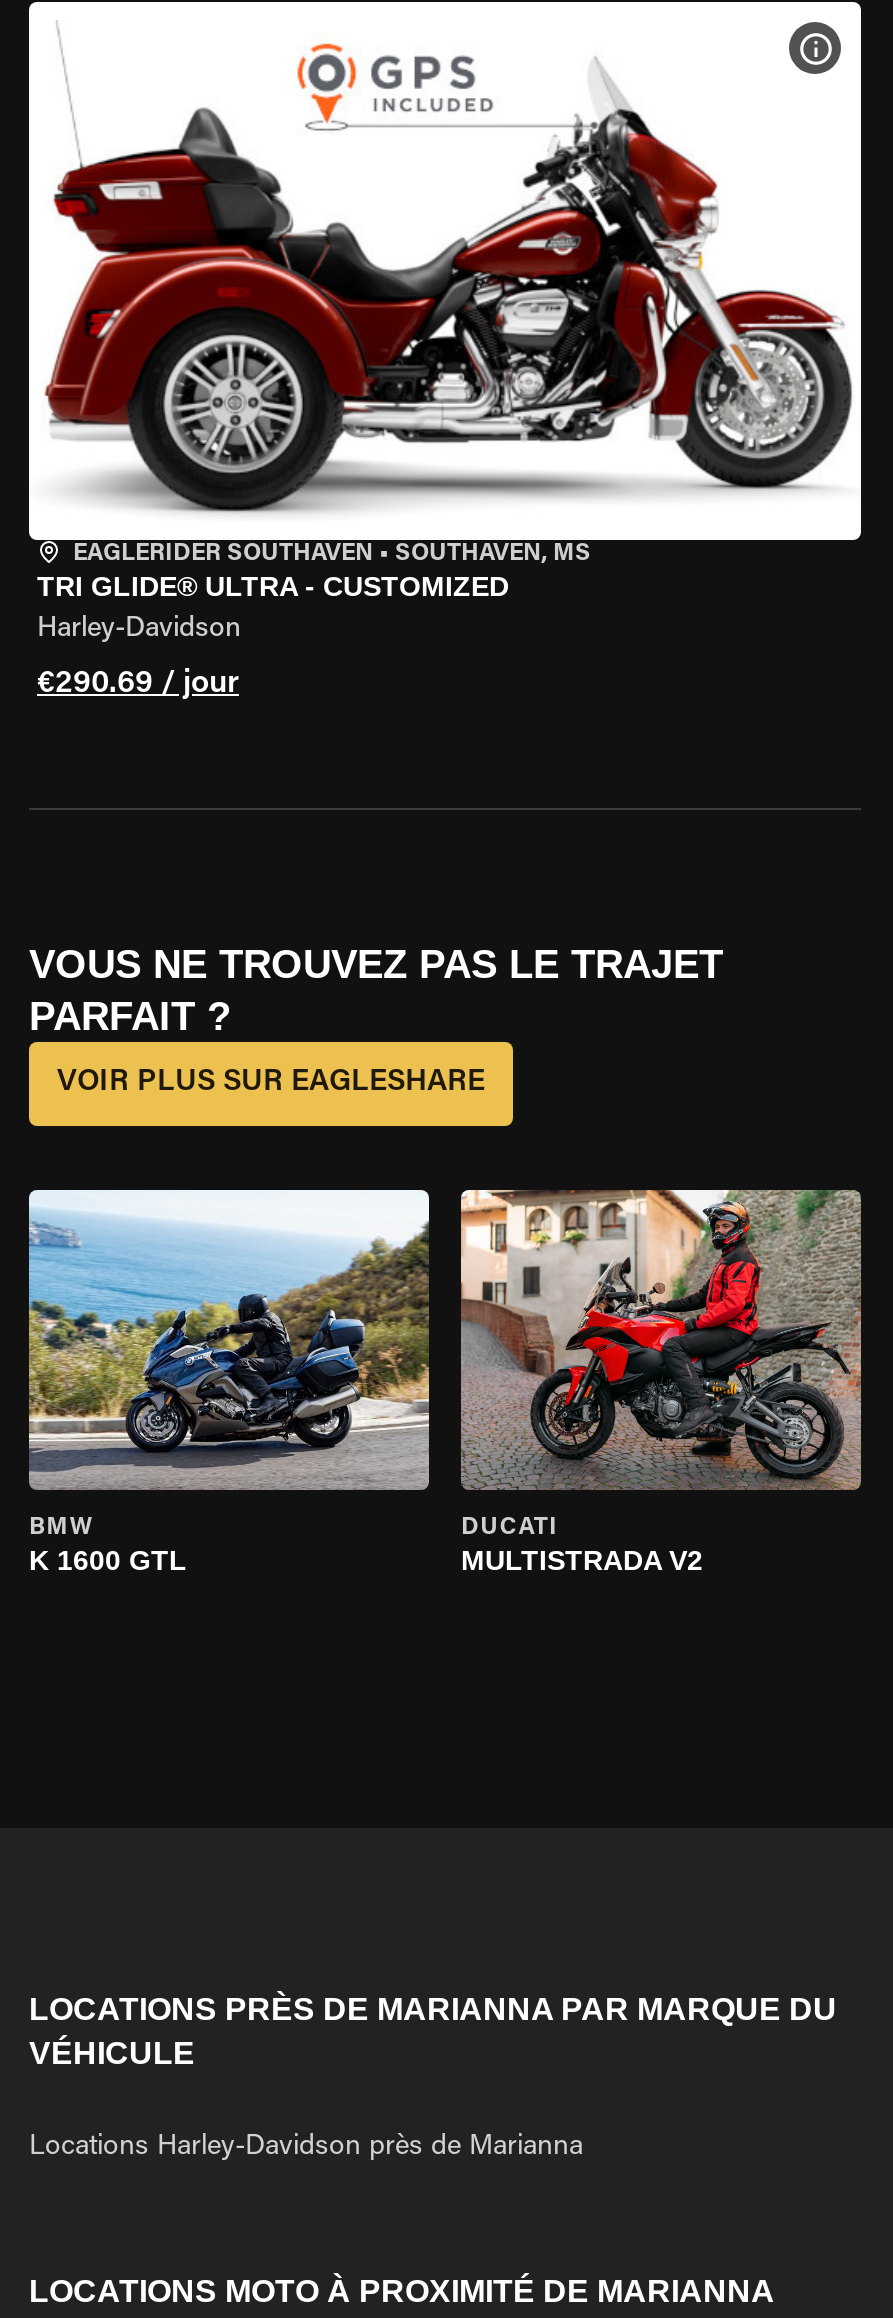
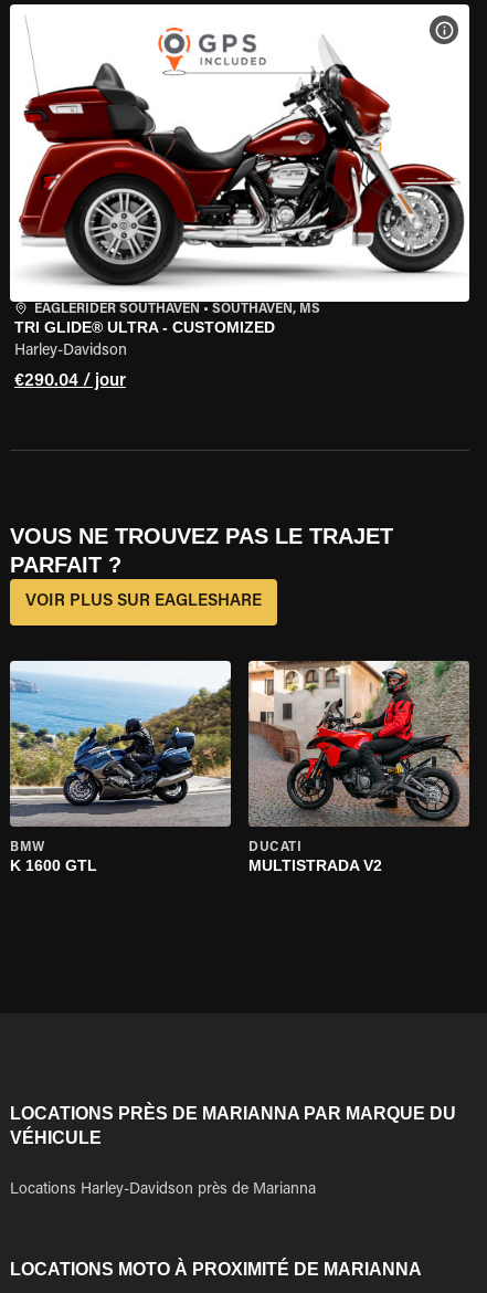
- €290.69 / jour
+ €290.04 / jour
